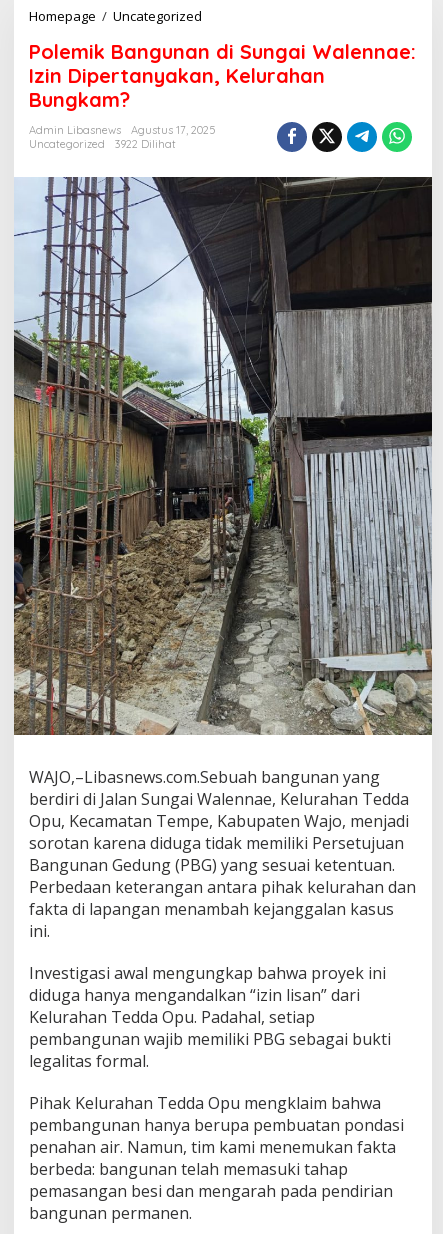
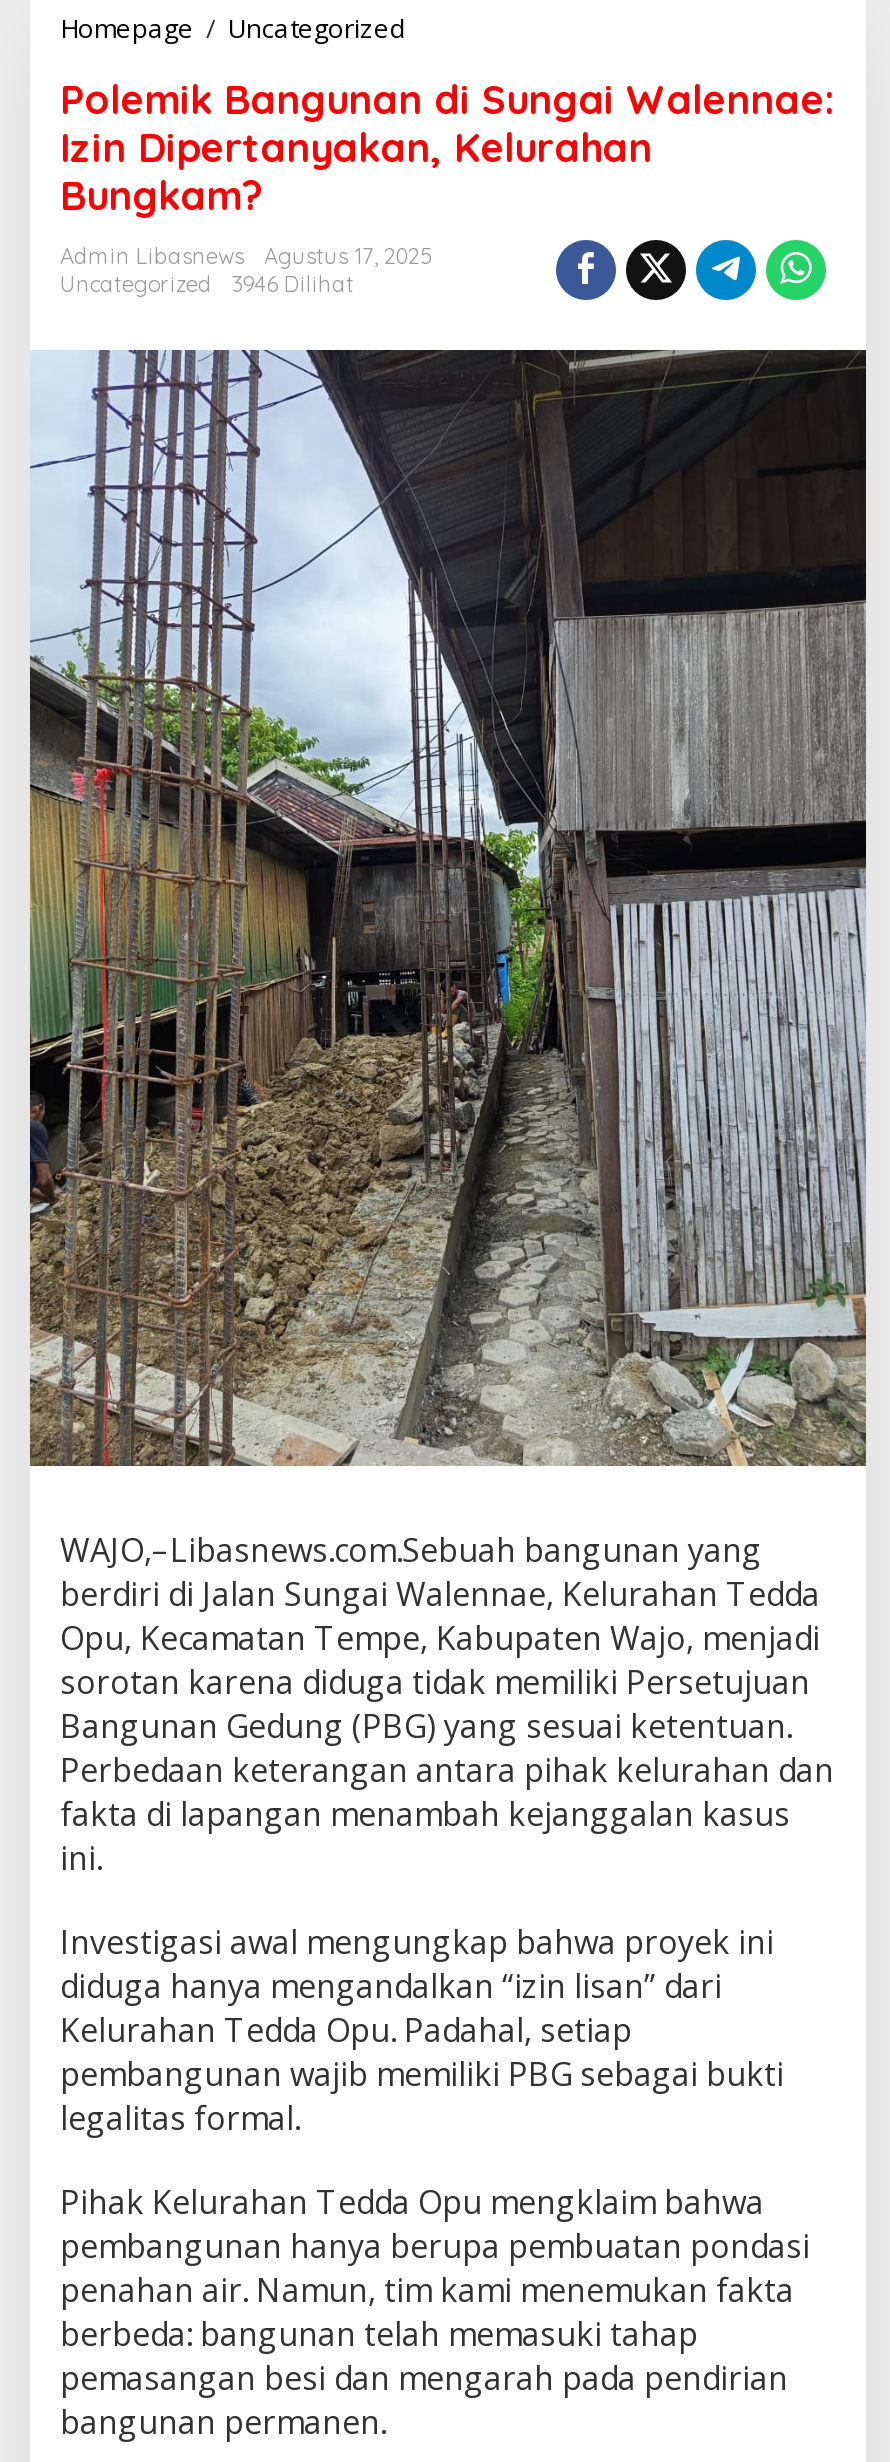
- 3922 Dilihat
+ 3946 Dilihat
